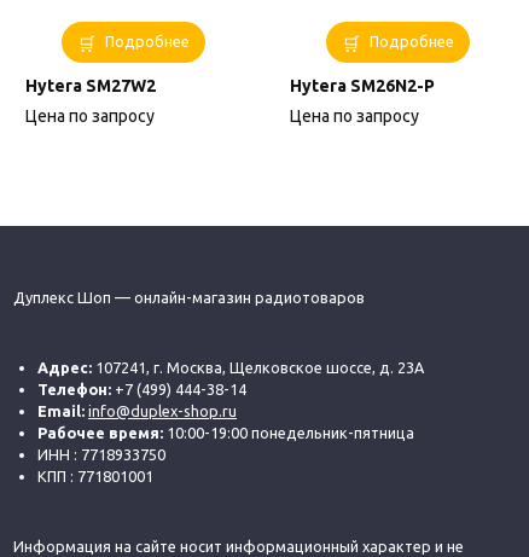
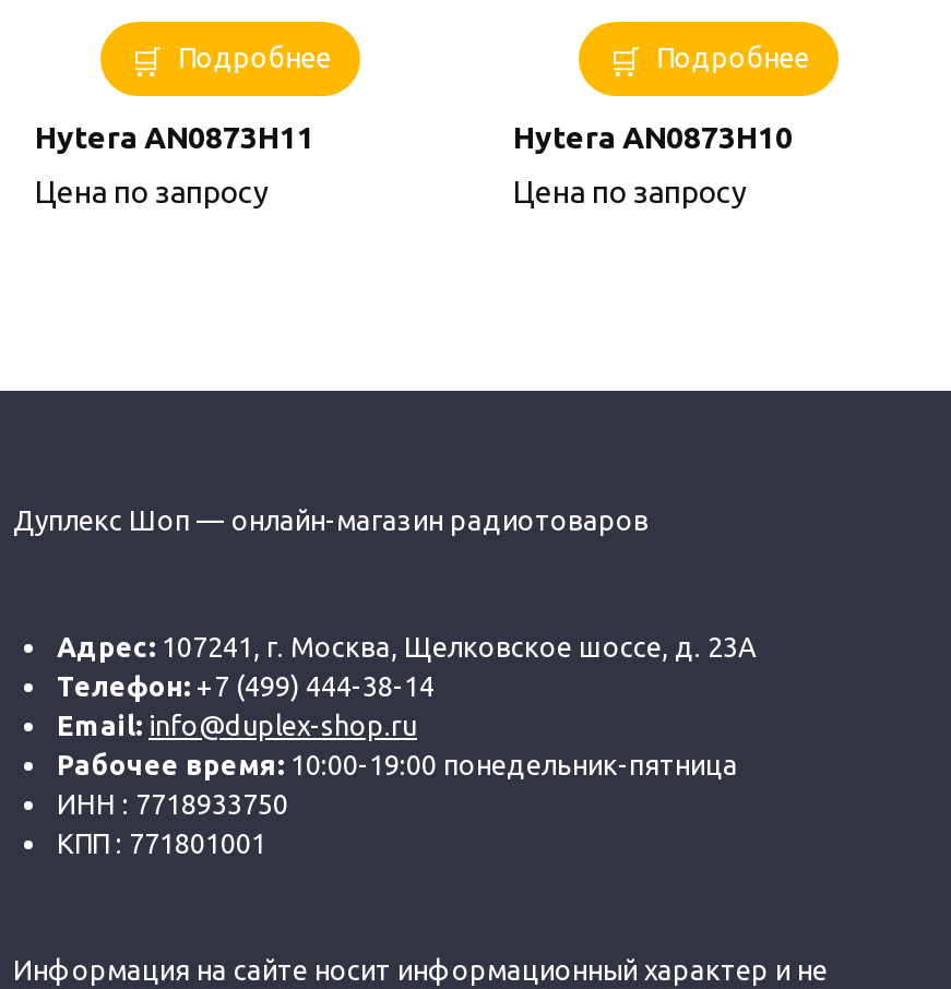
- Hytera SM27W2
+ Hytera AN0873H11

- Hytera SM26N2-P
+ Hytera AN0873H10
